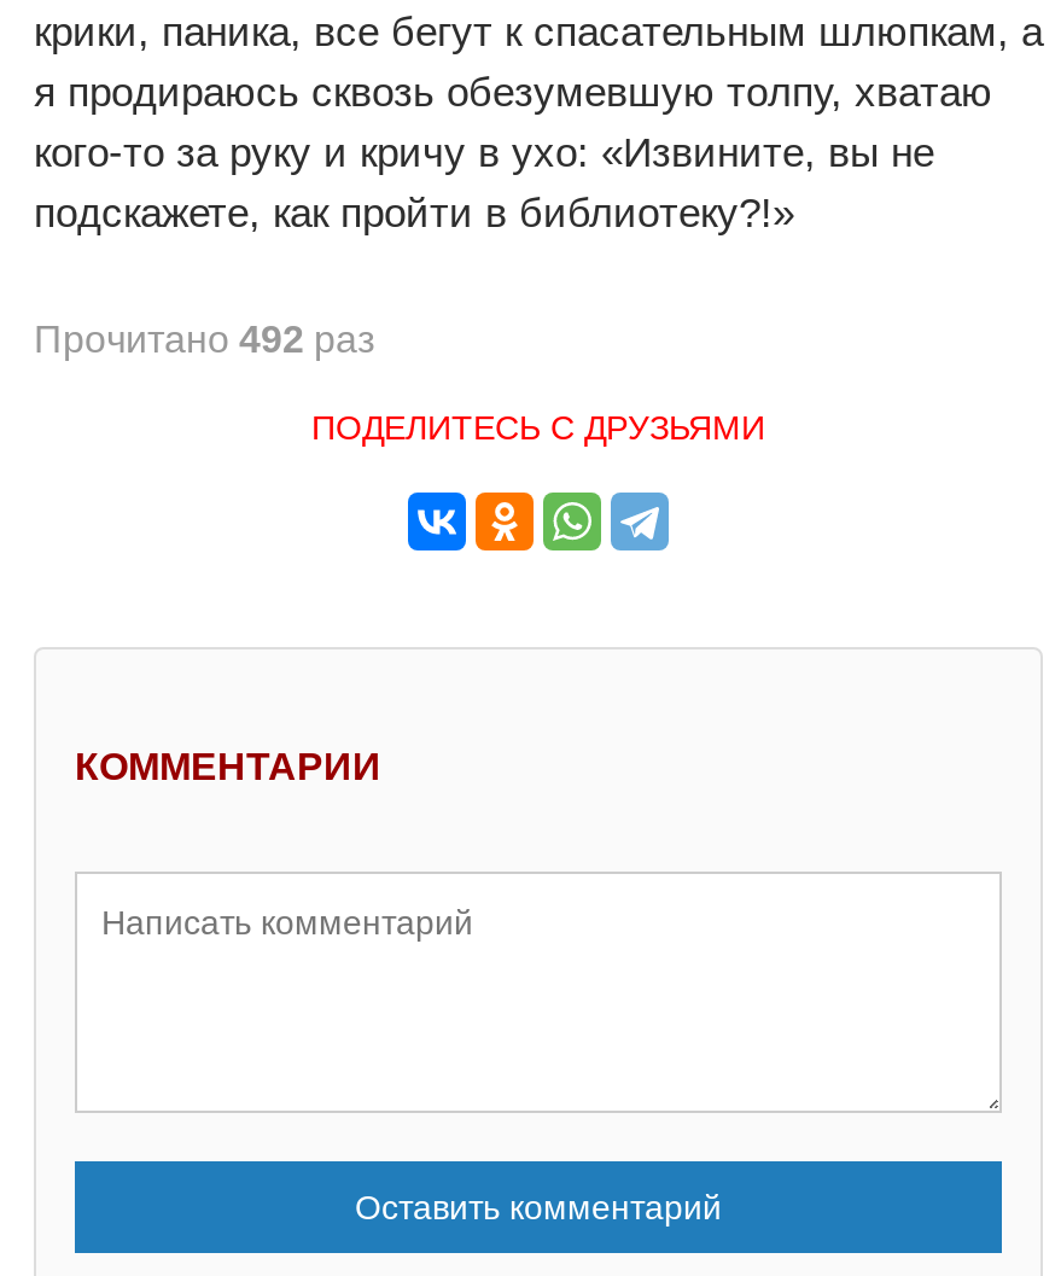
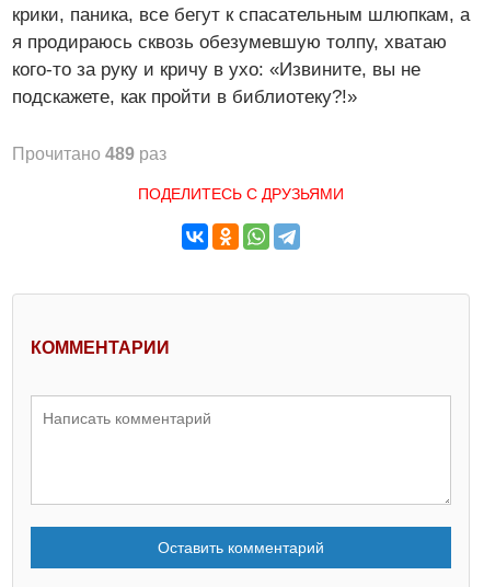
- Прочитано 492 раз
+ Прочитано 489 раз
